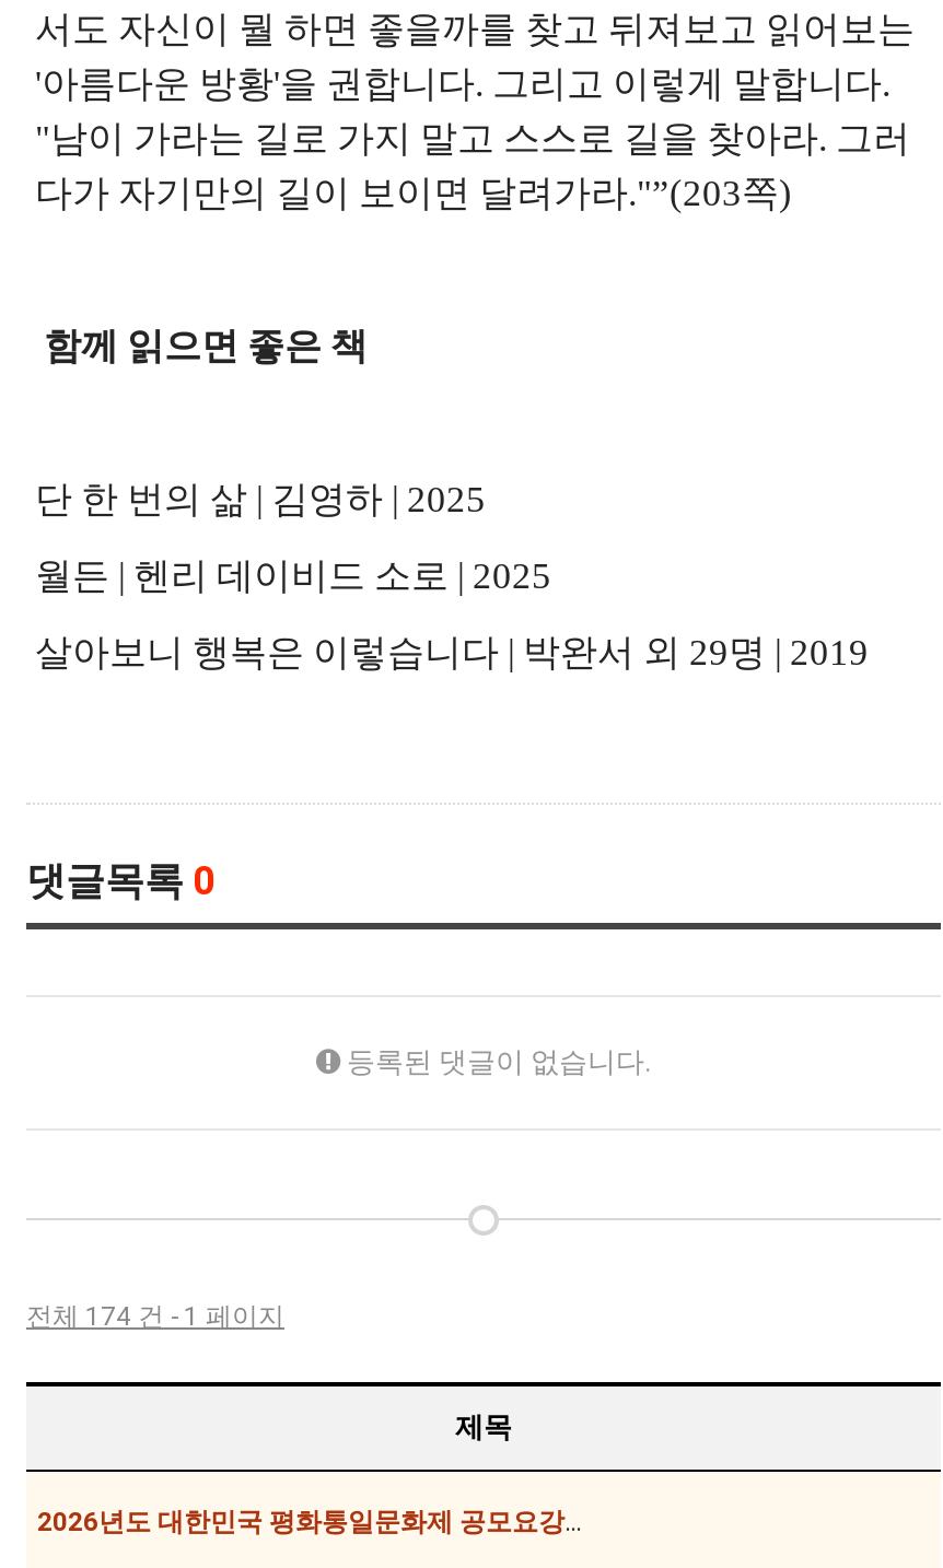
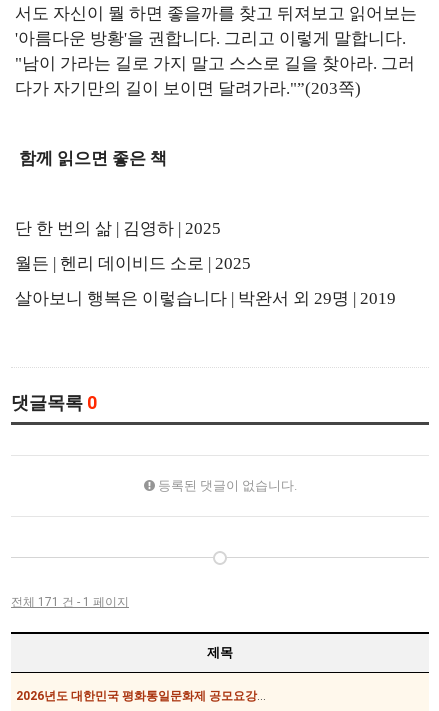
- 전체 174 건 - 1 페이지
+ 전체 171 건 - 1 페이지
